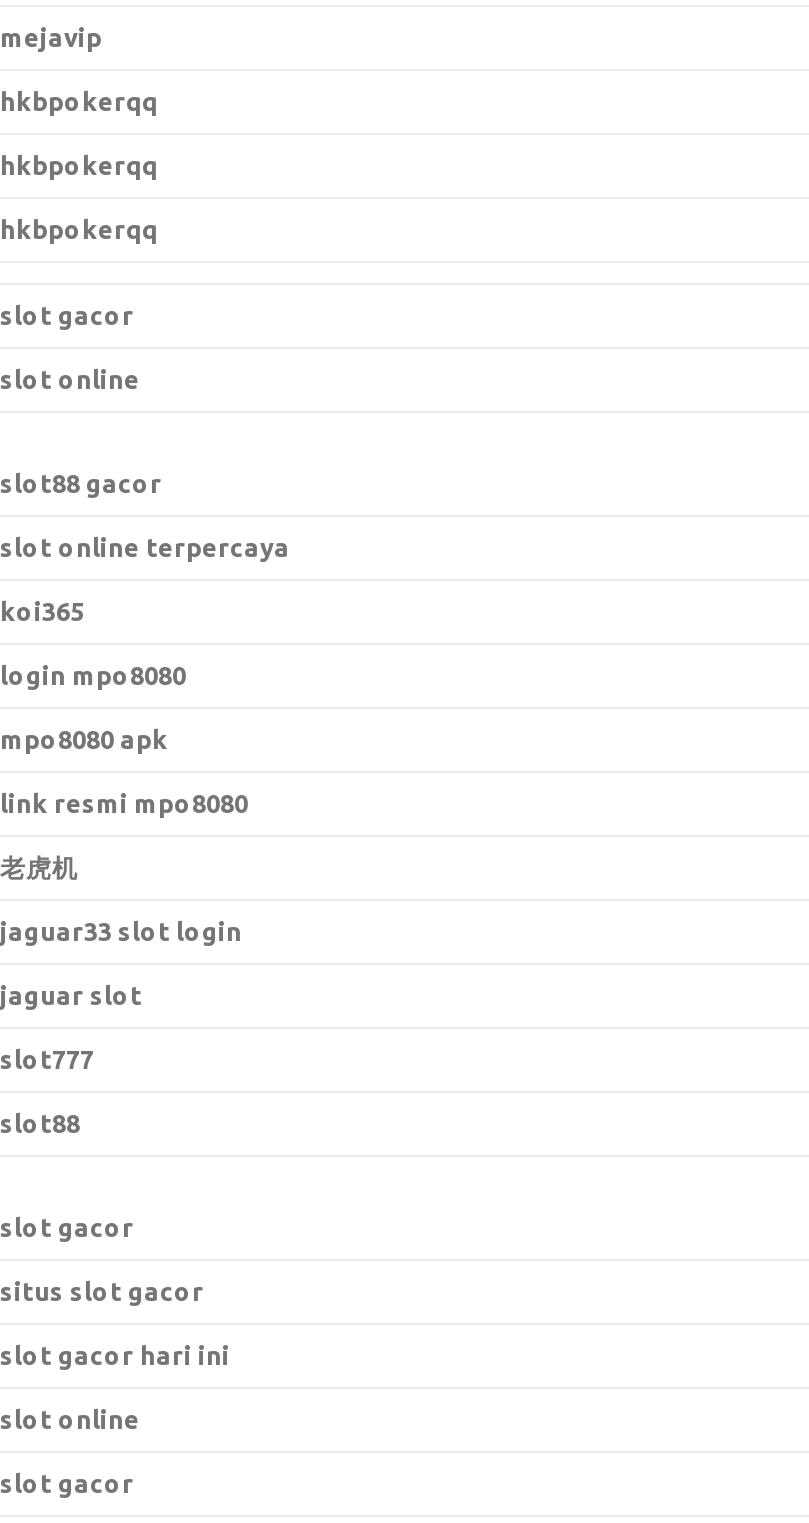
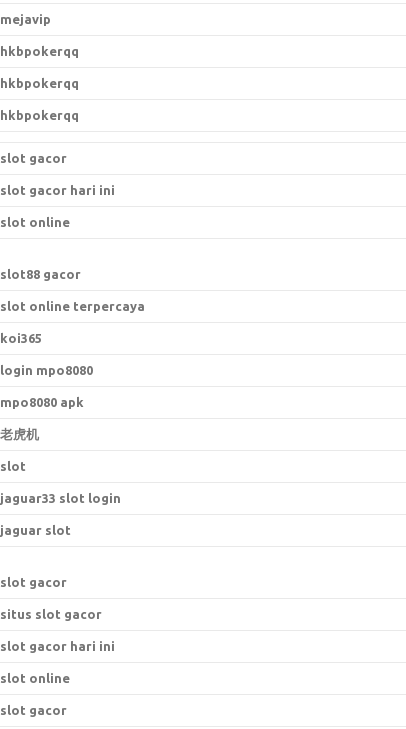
+ slot gacor hari ini

moved down: slot online | slot88 gacor | slot online terpercaya | koi365 | login mpo8080 | mpo8080 apk

- link resmi mpo8080

+ slot

moved down: jaguar33 slot login | jaguar slot

- slot777
- slot88
